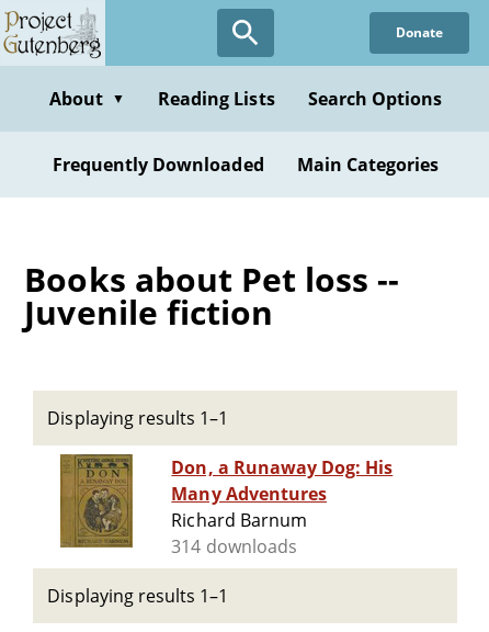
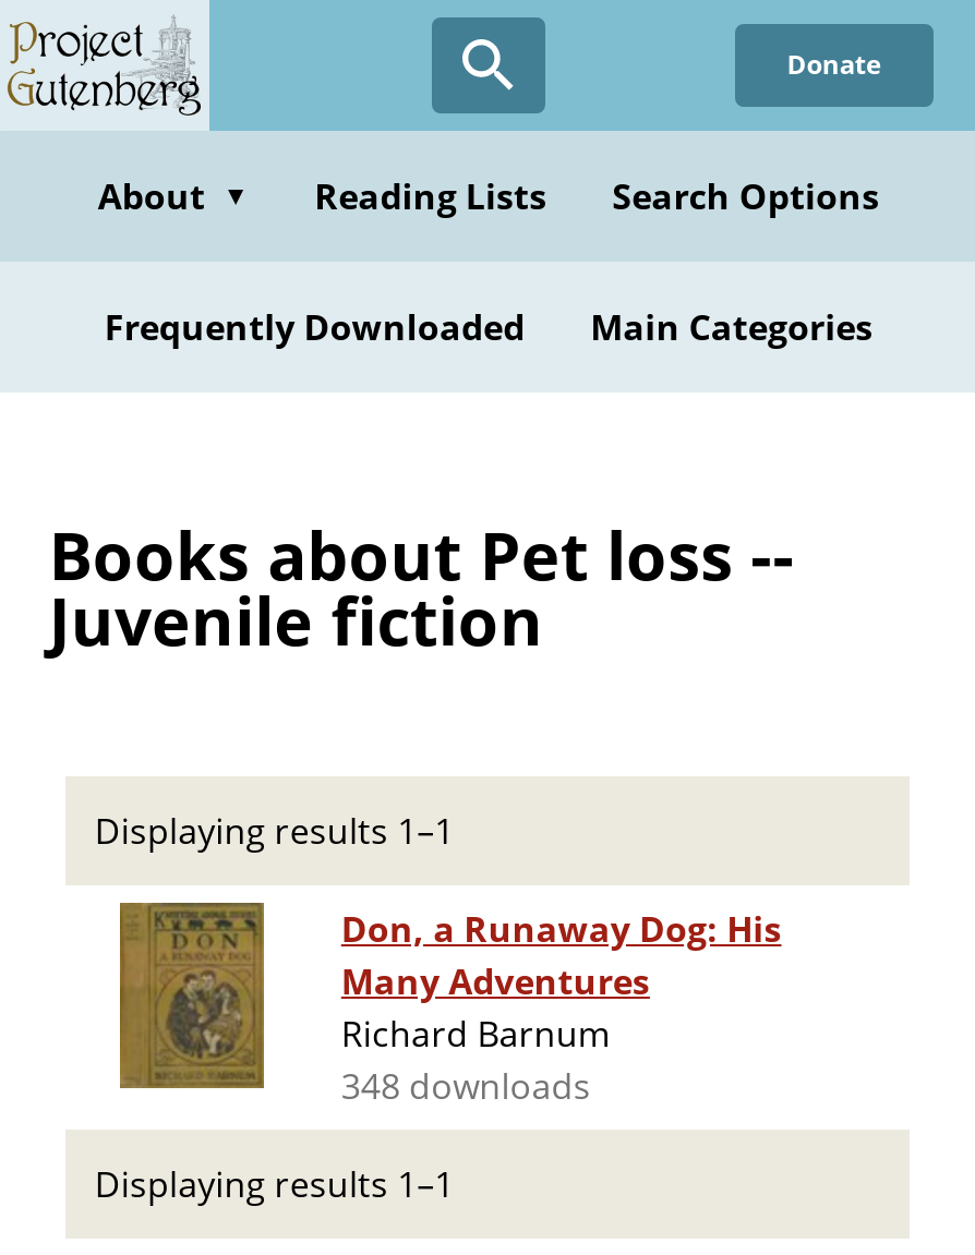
- 314 downloads
+ 348 downloads
